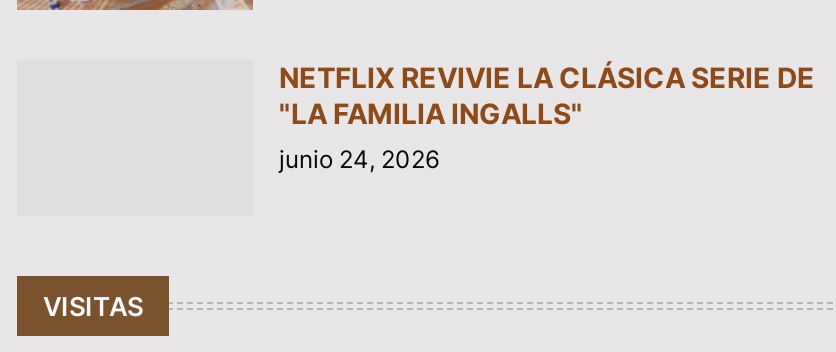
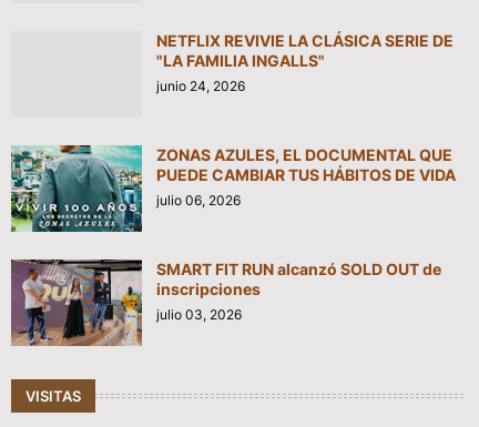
+ [image]
+ ZONAS AZULES, EL DOCUMENTAL QUE
+ PUEDE CAMBIAR TUS HÁBITOS DE VIDA
+ julio 06, 2026

+ [image]
+ SMART FIT RUN alcanzó SOLD OUT de
+ inscripciones
+ julio 03, 2026
